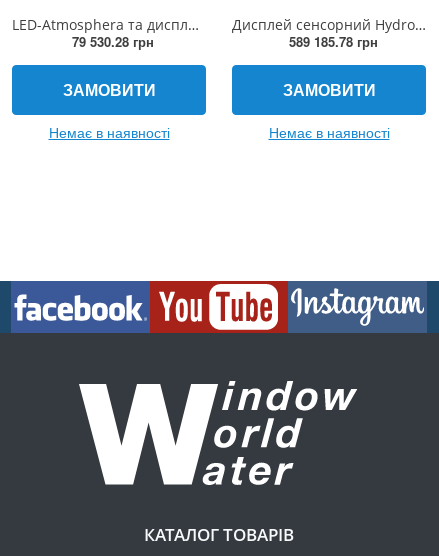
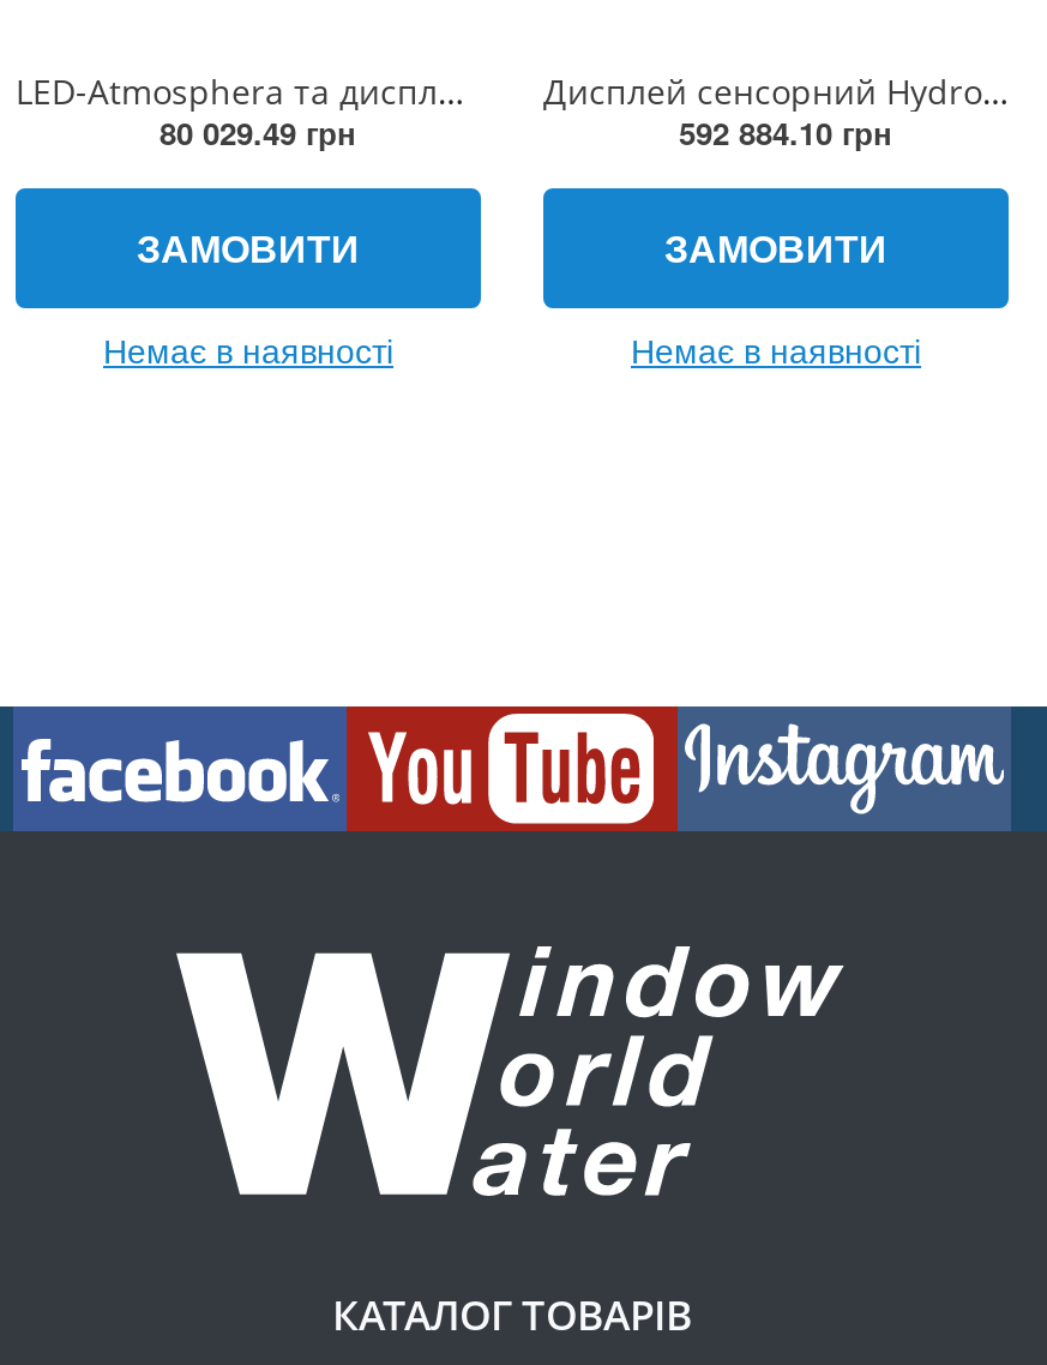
- 79 530.28 грн
+ 80 029.49 грн

- 589 185.78 грн
+ 592 884.10 грн
